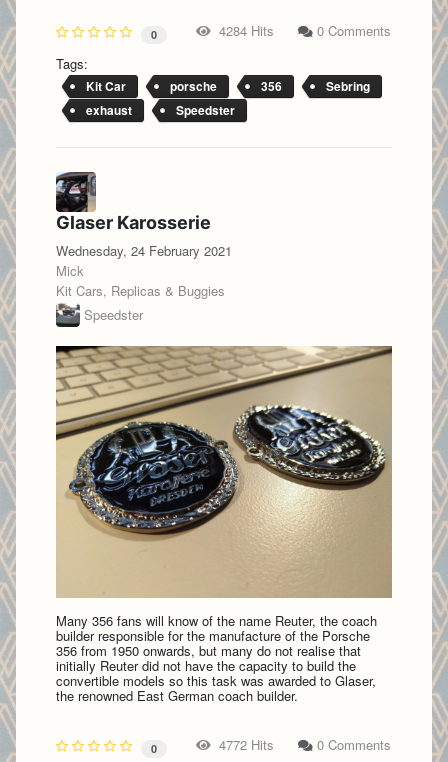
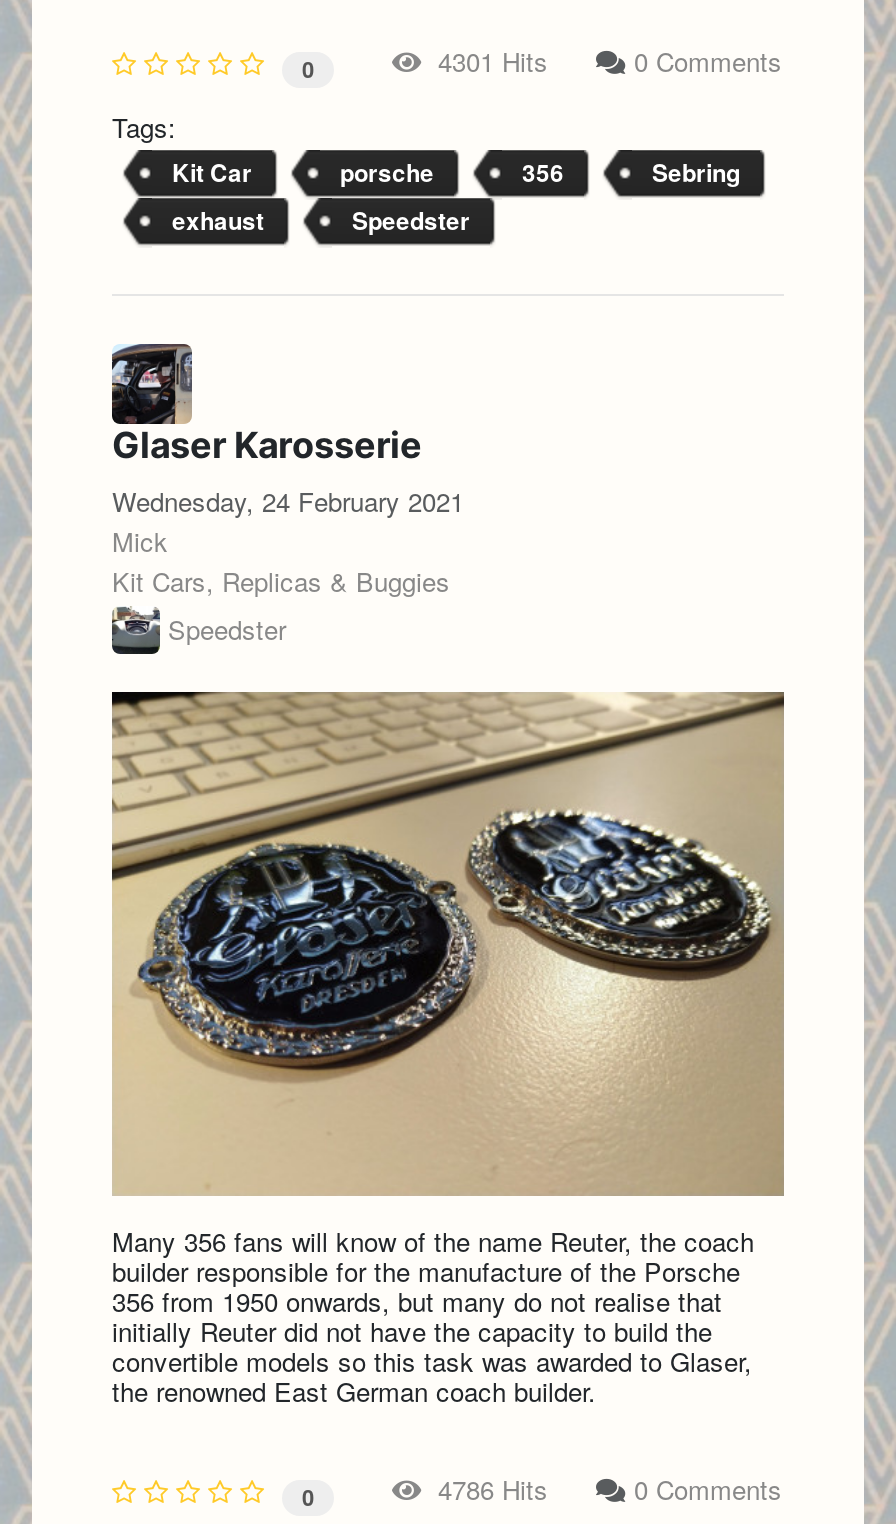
- 4284 Hits
+ 4301 Hits

- 4772 Hits
+ 4786 Hits
